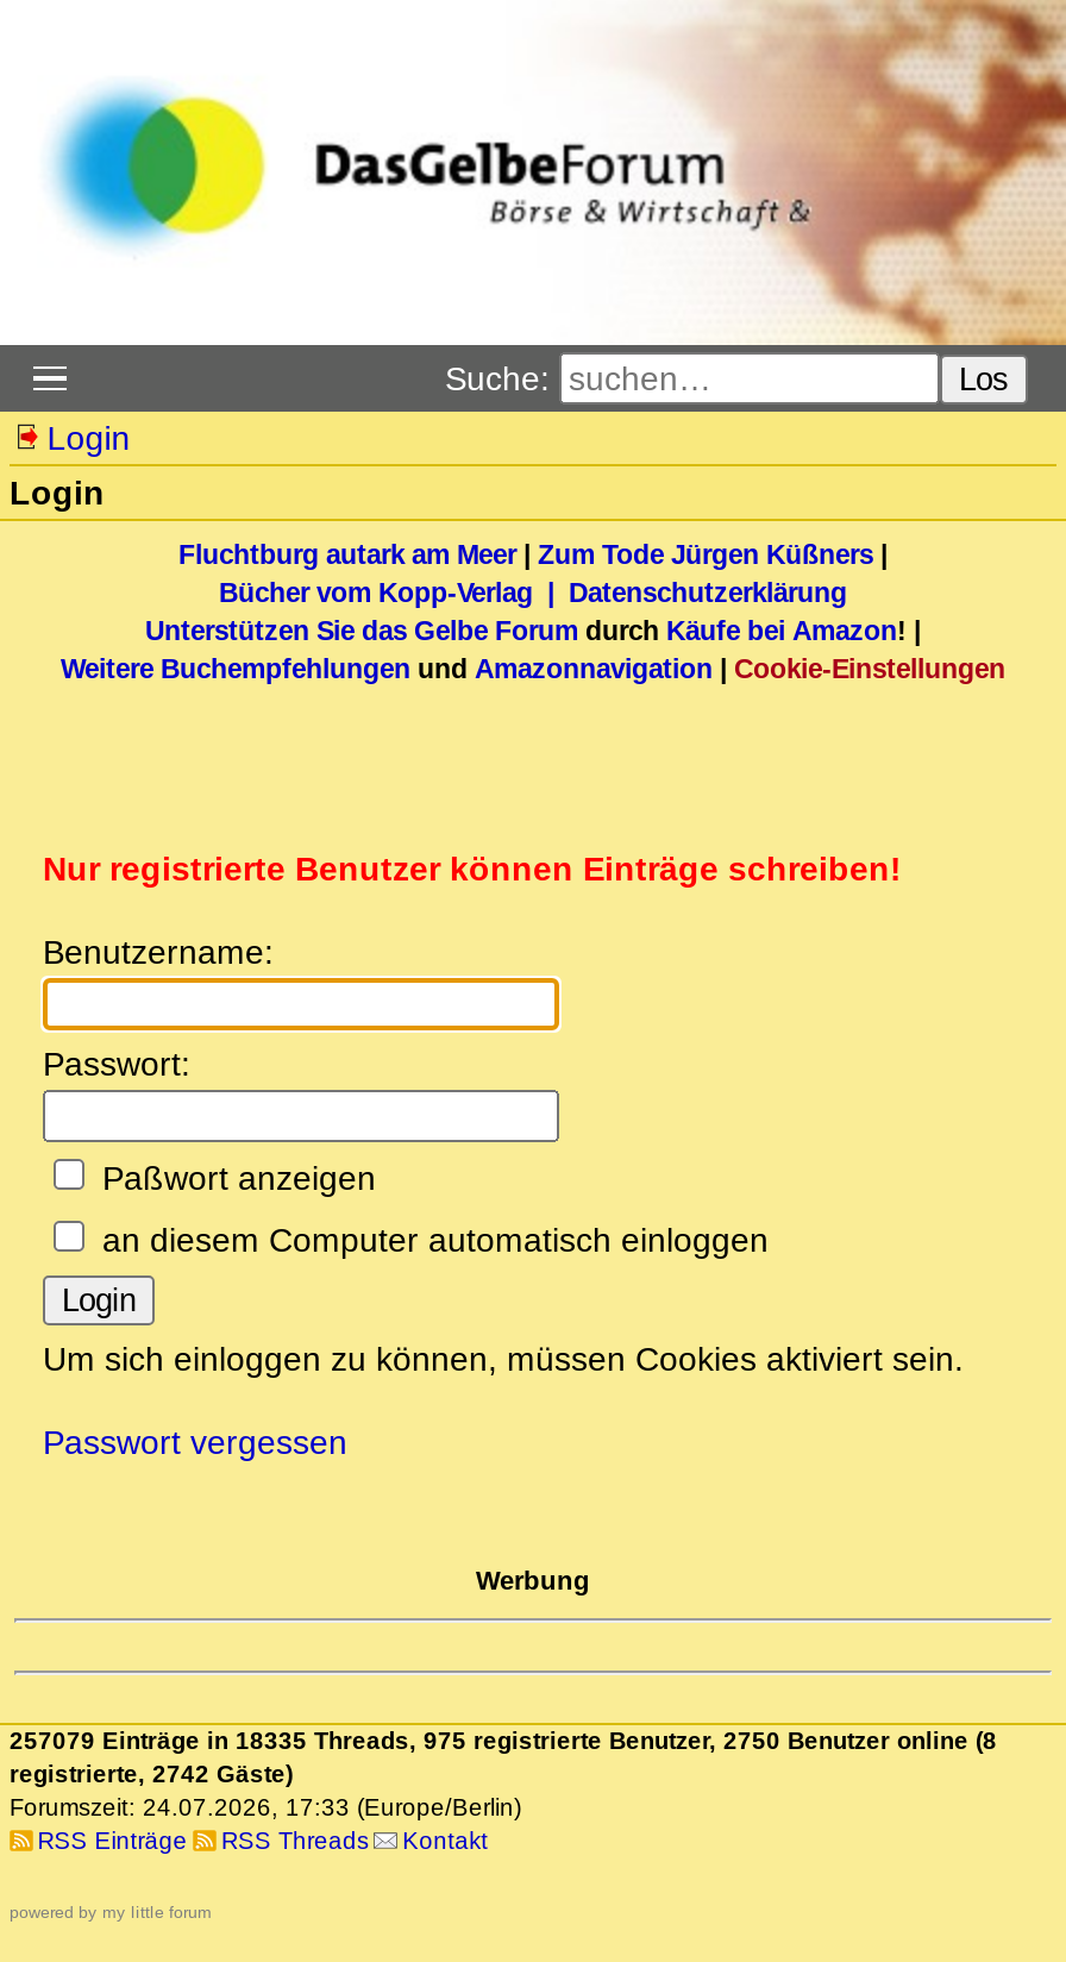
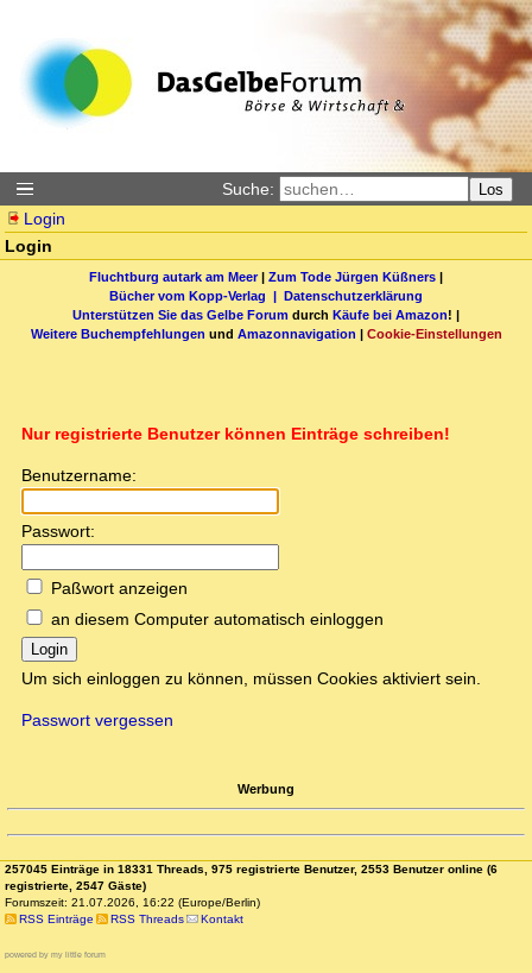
- 257079 Einträge in 18335 Threads, 975 registrierte Benutzer, 2750 Benutzer online (8
+ 257045 Einträge in 18331 Threads, 975 registrierte Benutzer, 2553 Benutzer online (6

- registrierte, 2742 Gäste)
+ registrierte, 2547 Gäste)

- Forumszeit: 24.07.2026, 17:33 (Europe/Berlin)
+ Forumszeit: 21.07.2026, 16:22 (Europe/Berlin)
